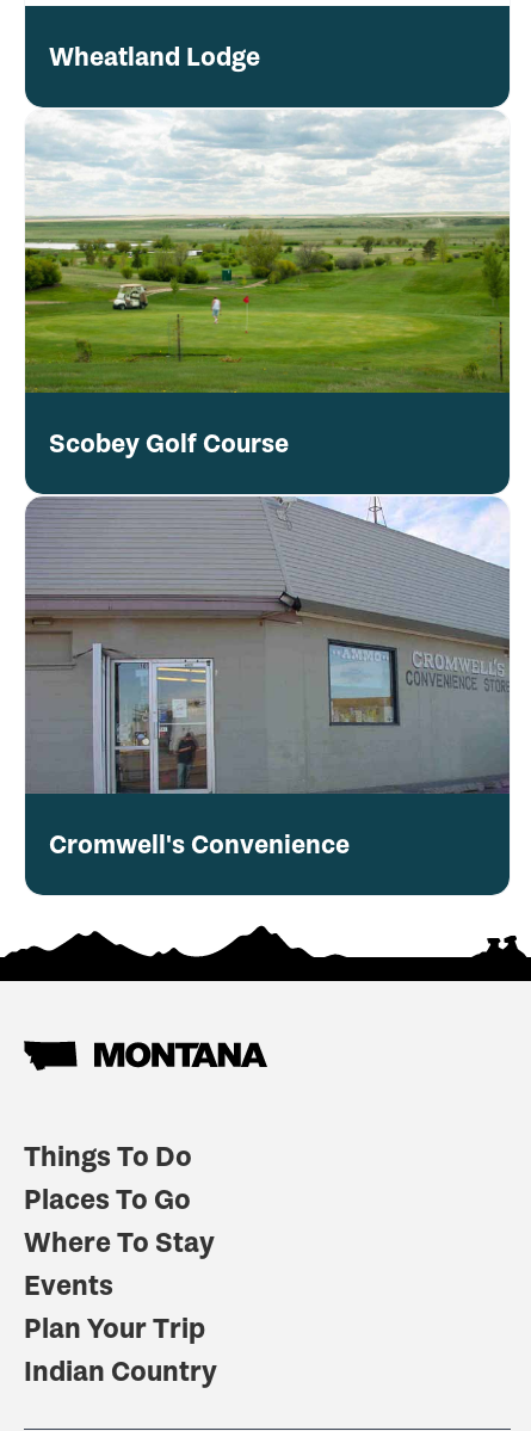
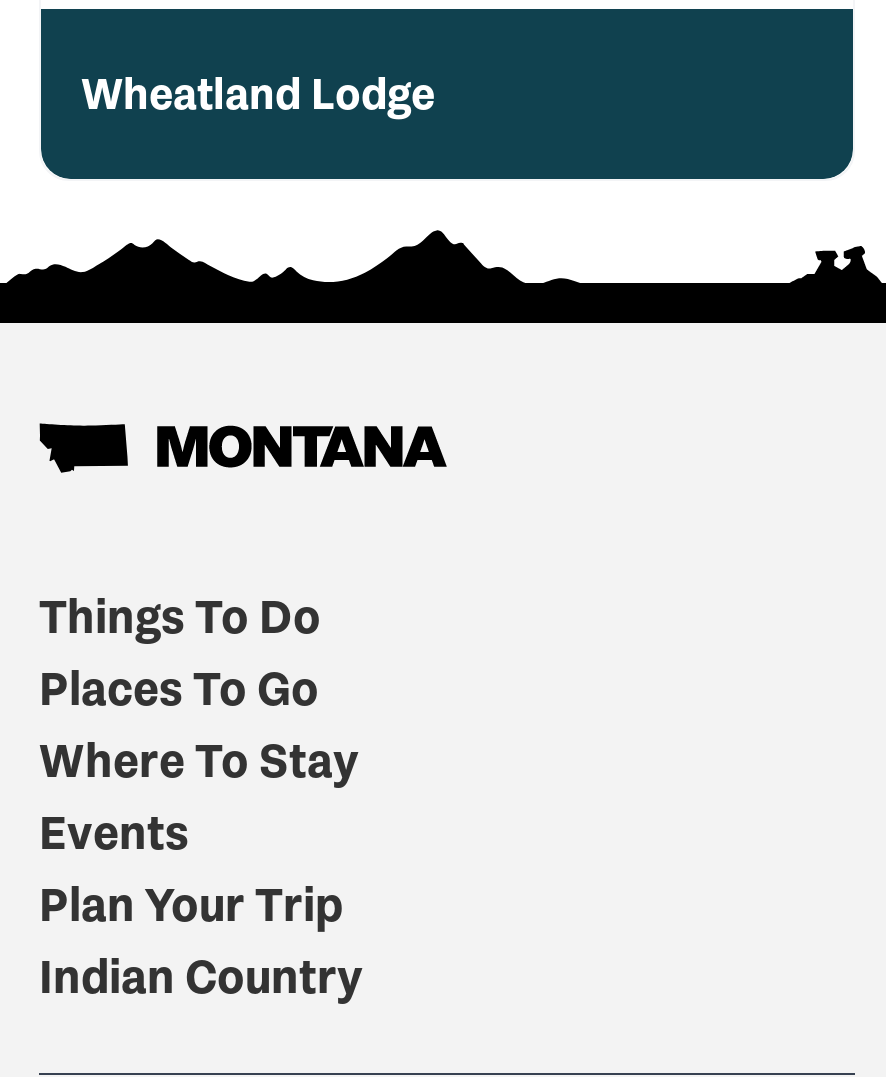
- [image]
- Scobey Golf Course

- Cromwell's Convenience
